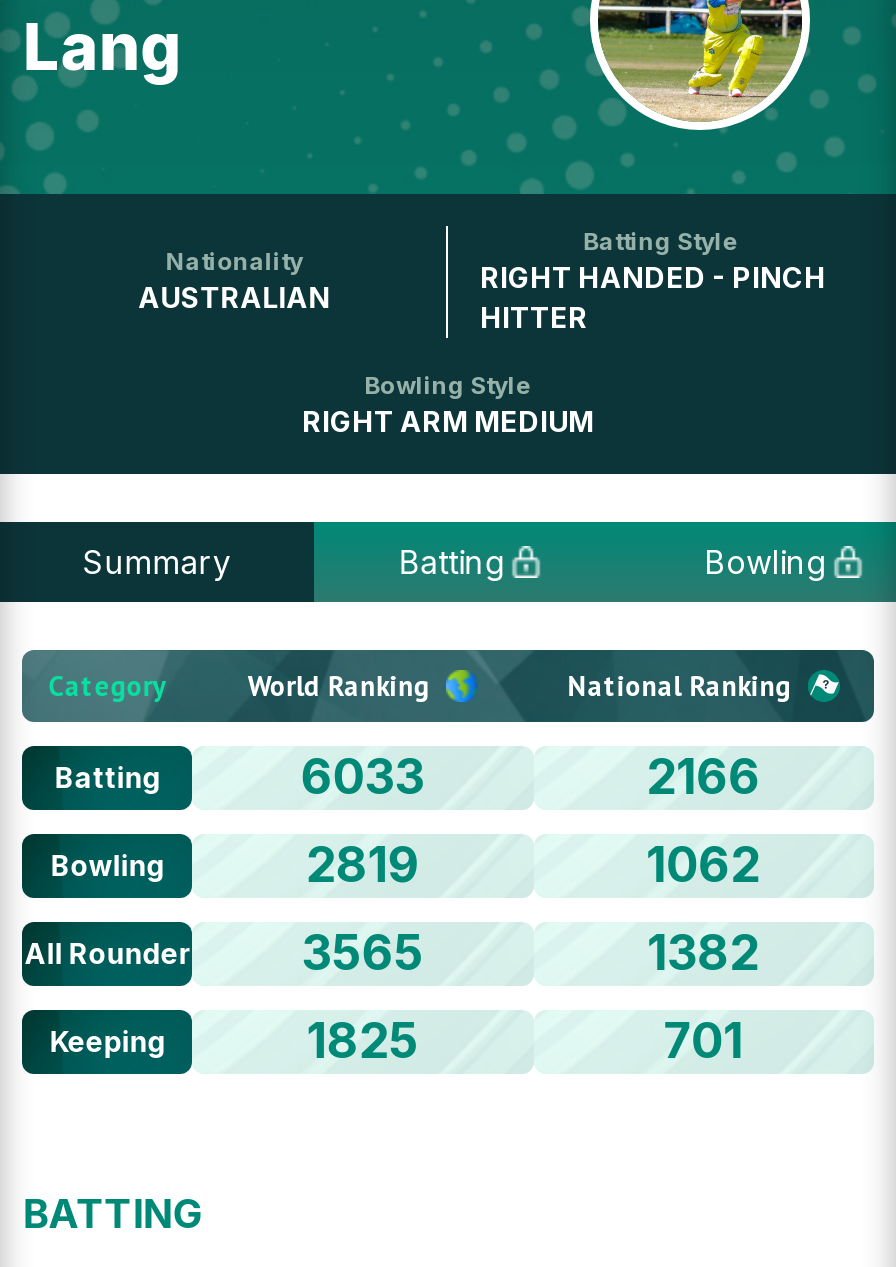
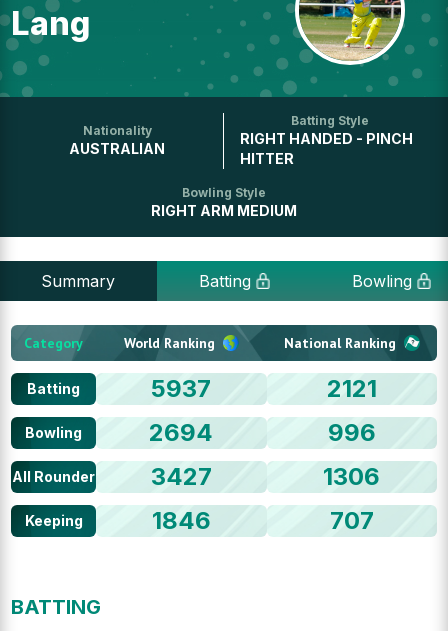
- 6033
+ 5937

- 2166
+ 2121

- 2819
+ 2694

- 1062
+ 996

- 3565
+ 3427

- 1382
+ 1306

- 1825
+ 1846

- 701
+ 707
